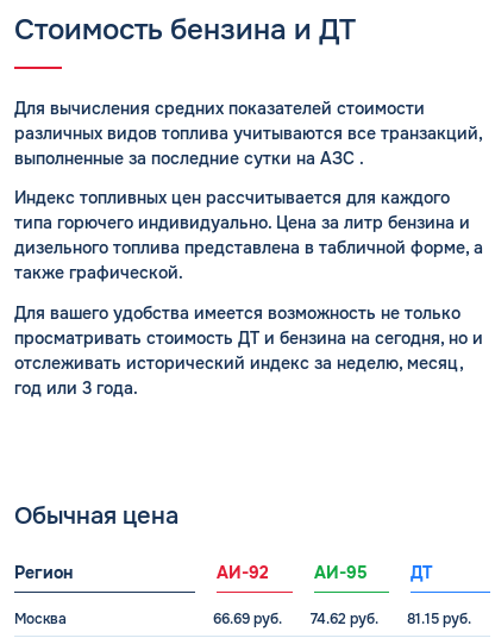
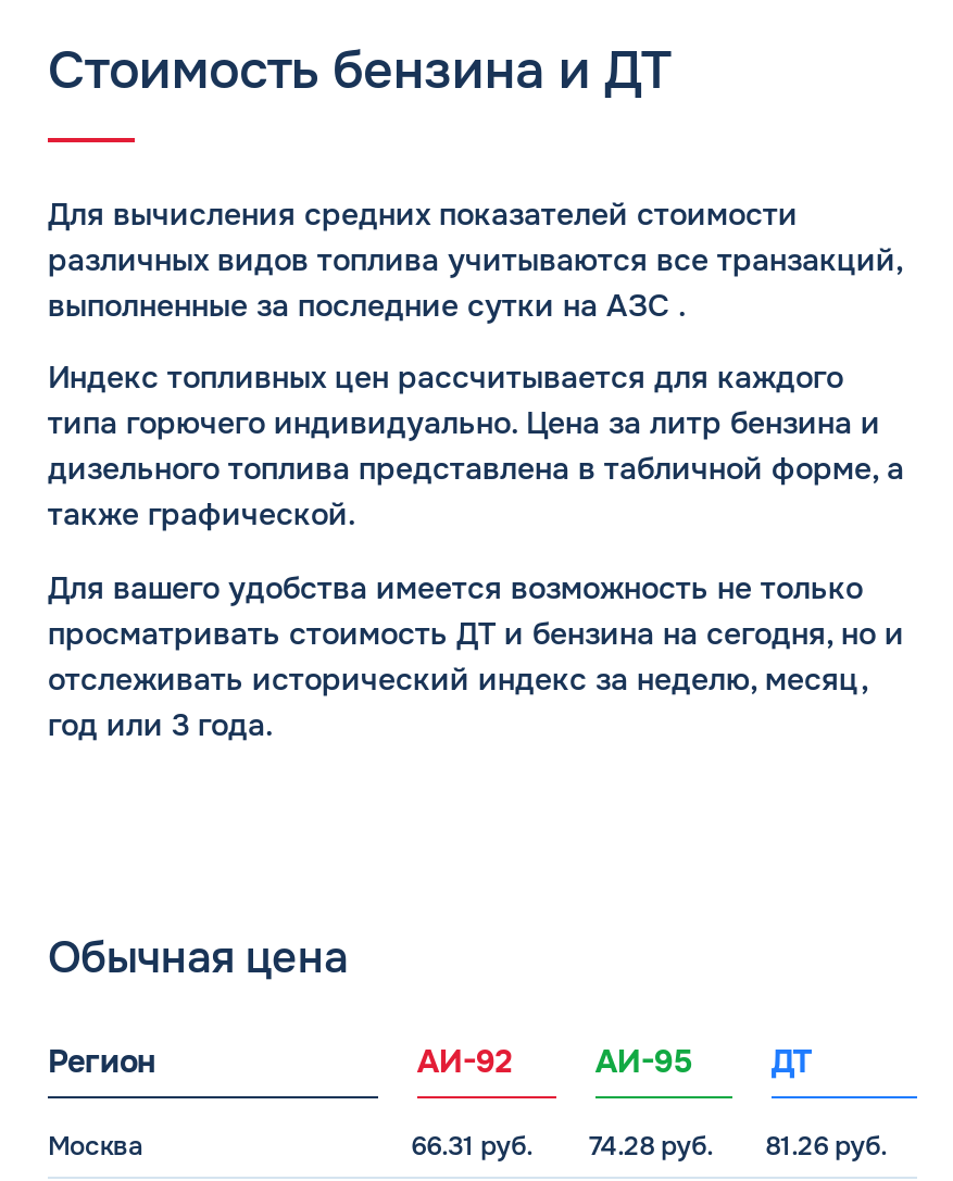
- 66.69 руб.
+ 66.31 руб.

- 74.62 руб.
+ 74.28 руб.

- 81.15 руб.
+ 81.26 руб.
